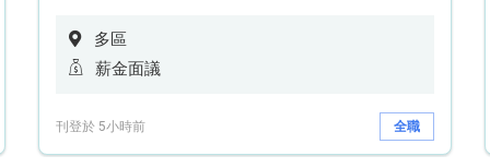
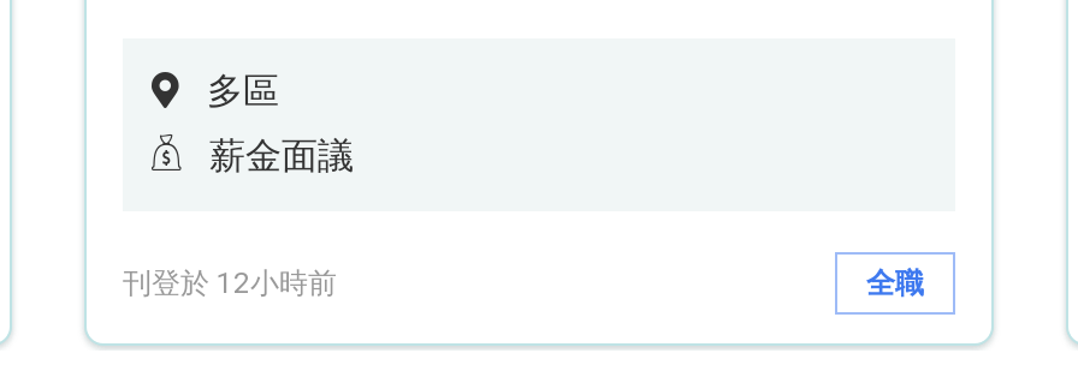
- 刊登於 5小時前
+ 刊登於 12小時前
